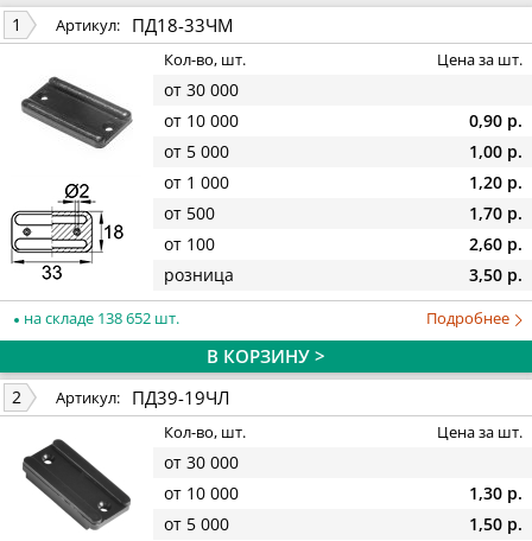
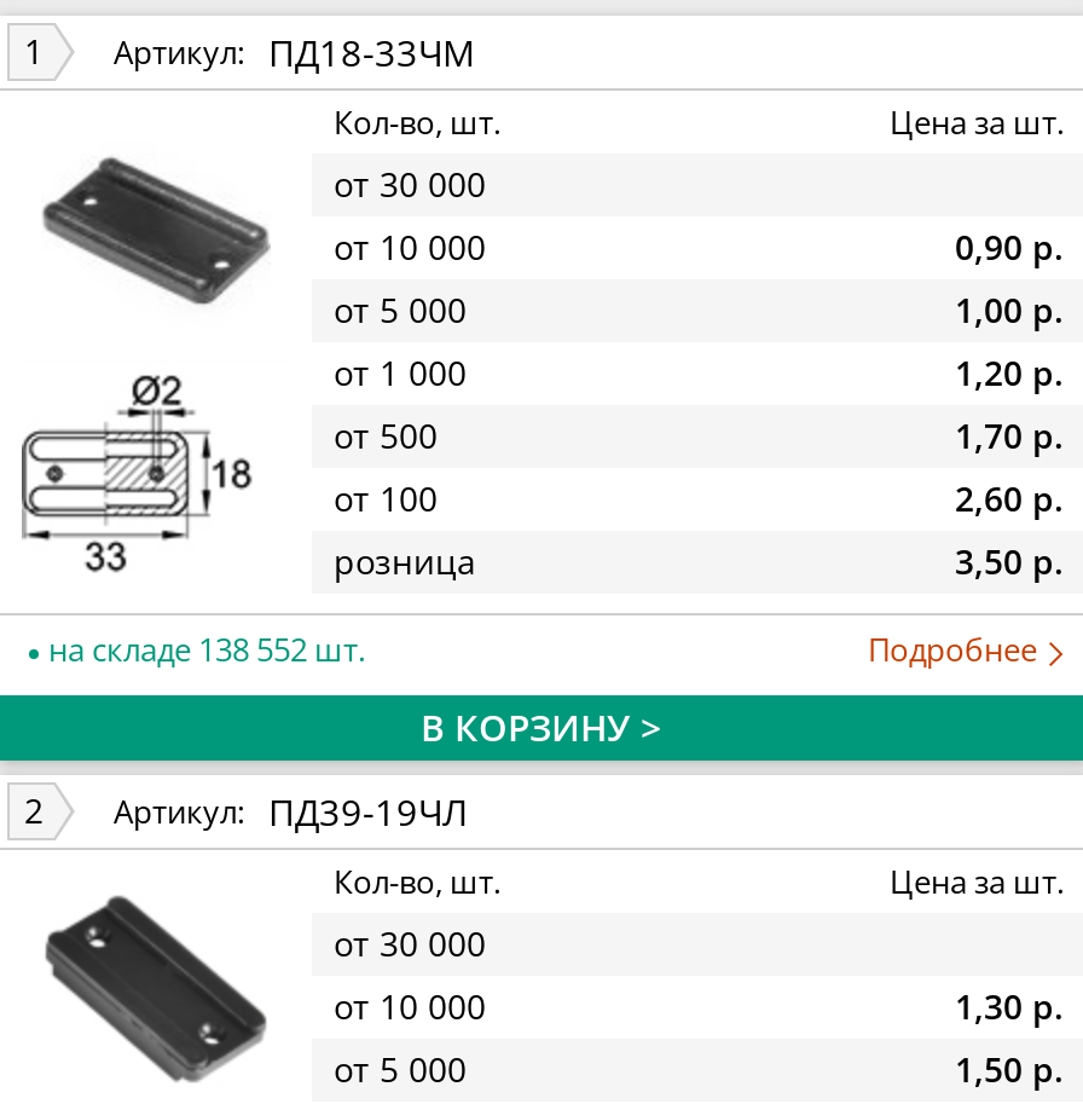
- на складе 138 652 шт.
+ на складе 138 552 шт.
